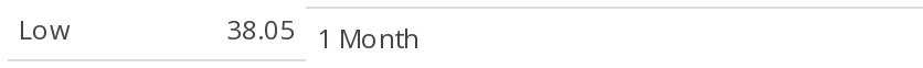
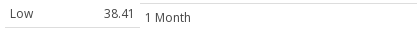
- 38.05 1 Month
+ 38.41 1 Month
